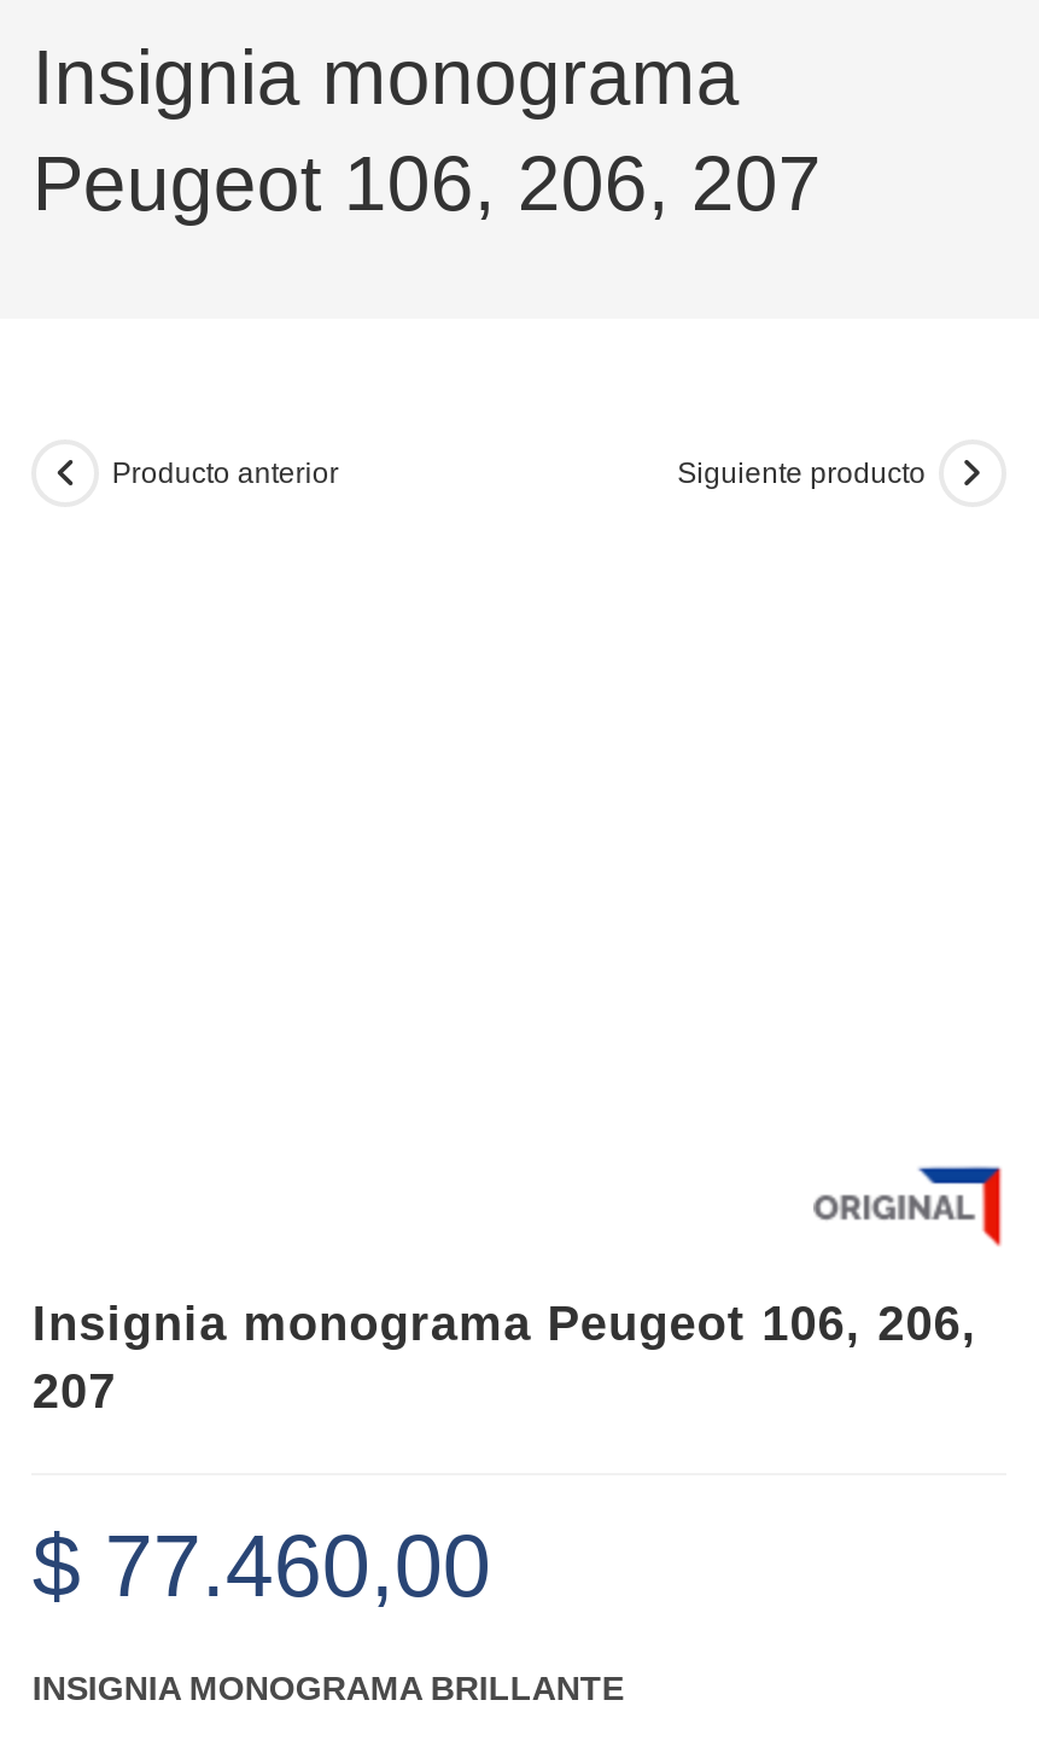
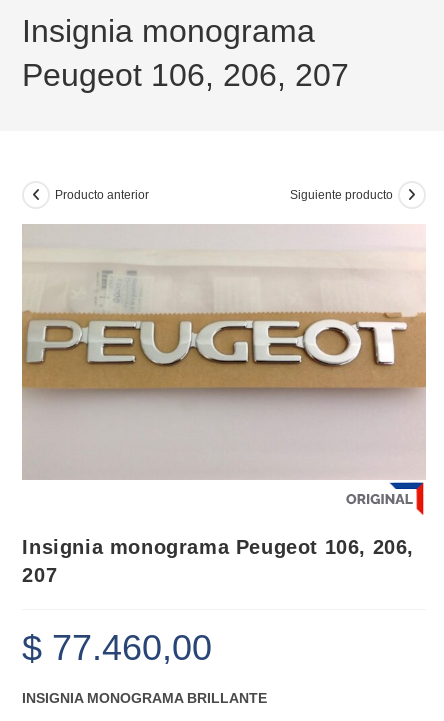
+ [image]
